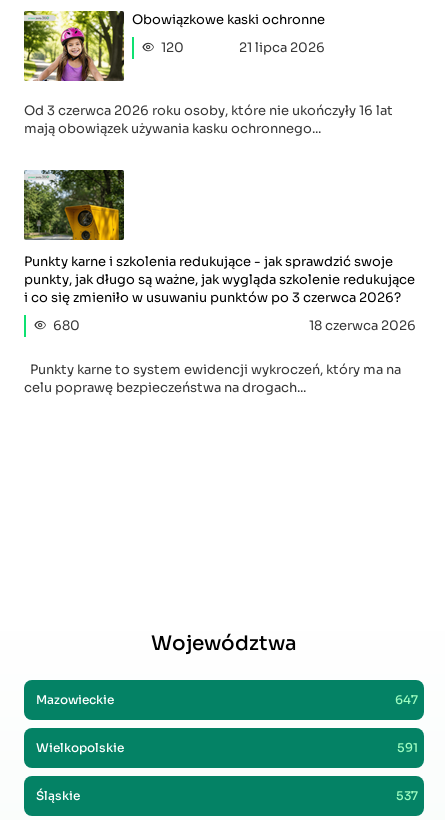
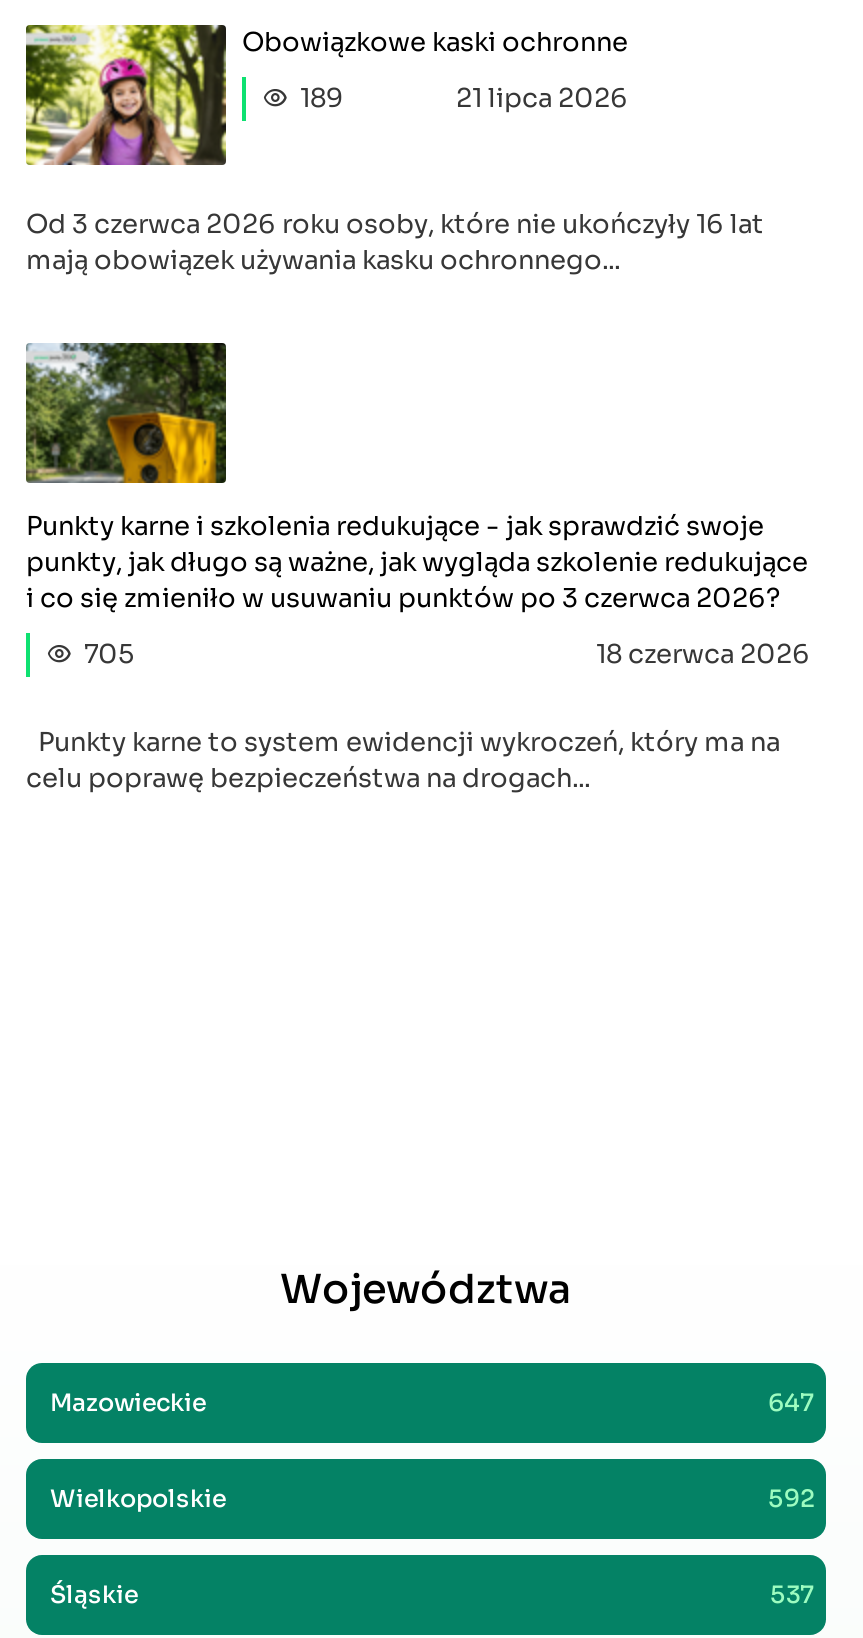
- 120
+ 189

- 680
+ 705

- 591
+ 592
